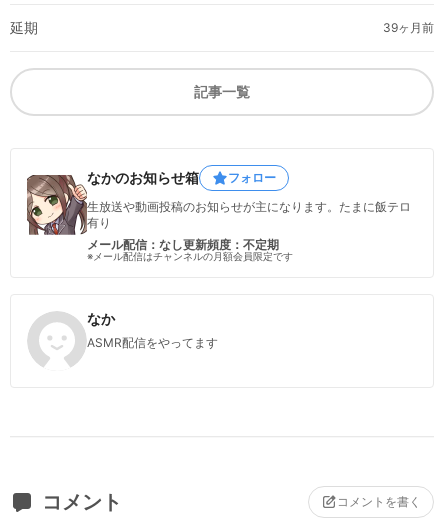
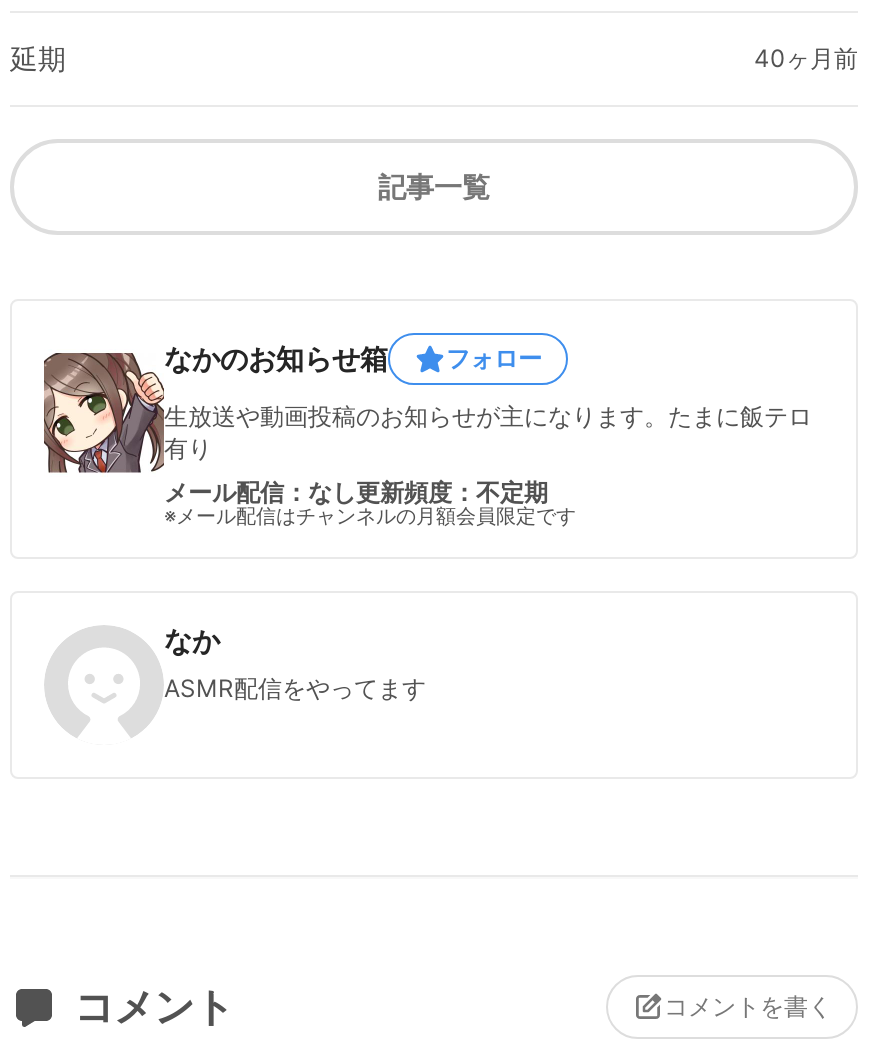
- 39ヶ月前
+ 40ヶ月前
